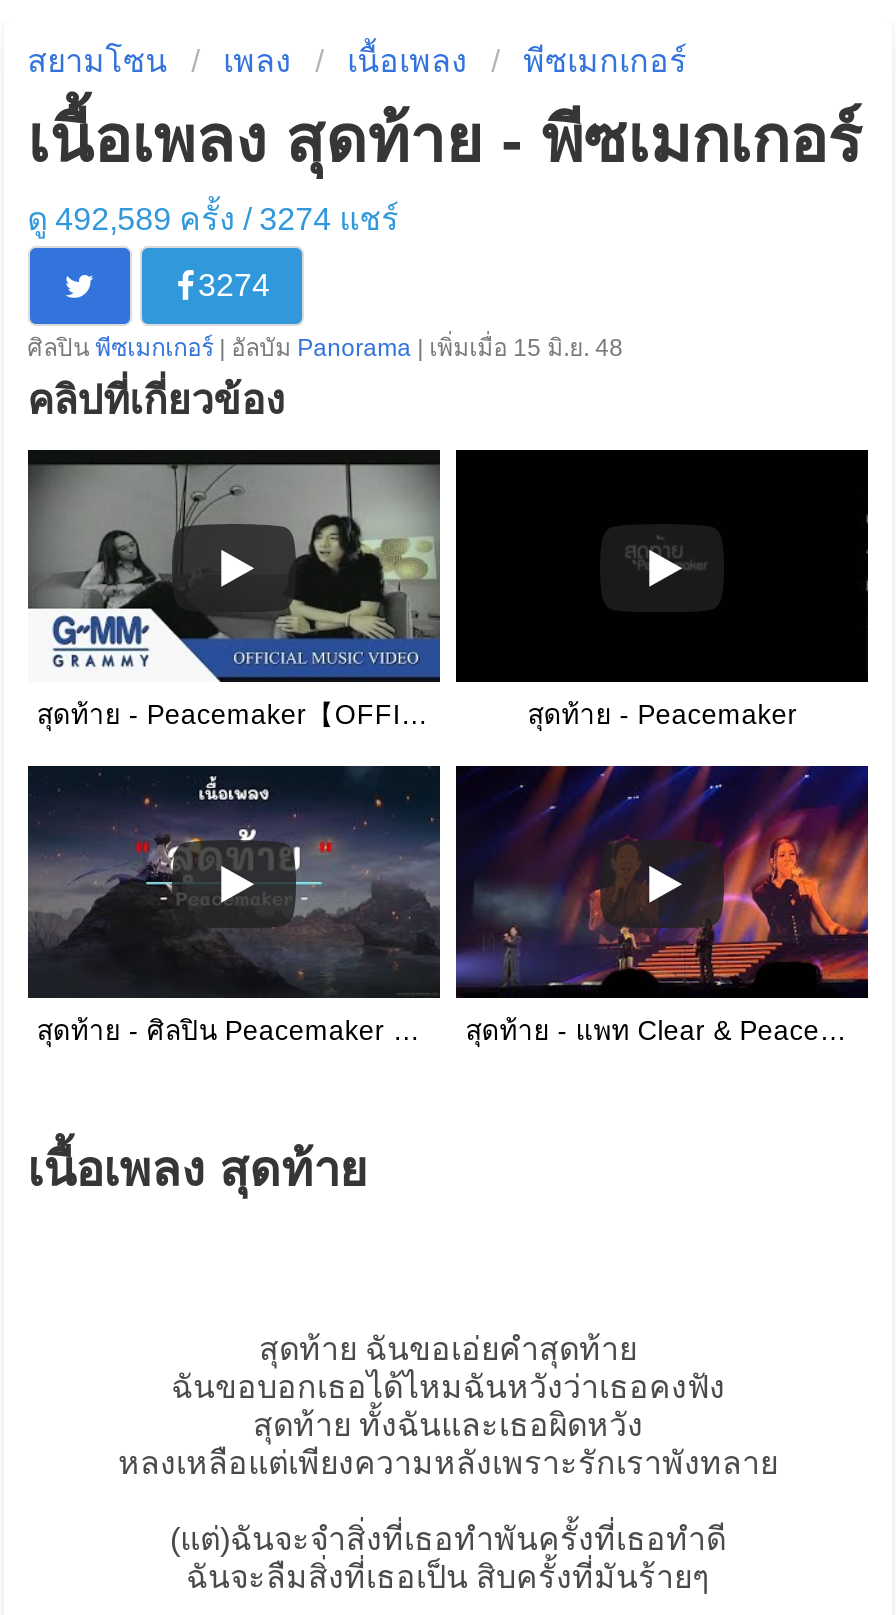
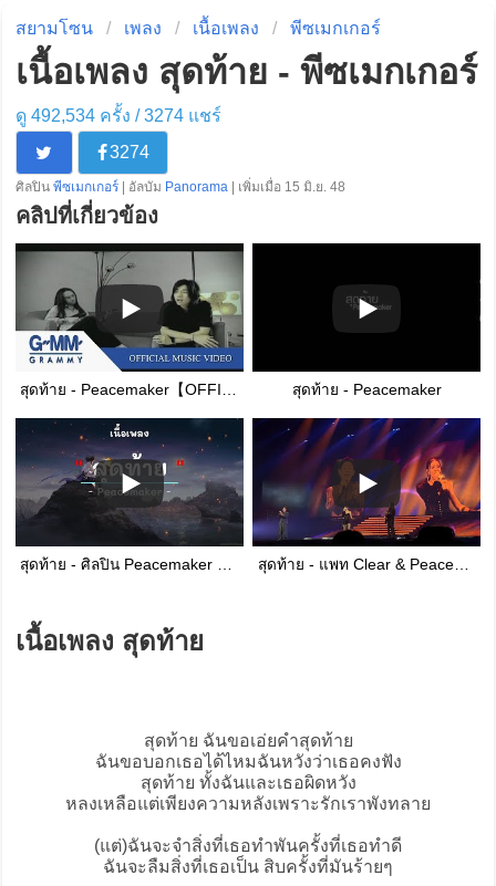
- ดู 492,589 ครั้ง / 3274แชร์
+ ดู 492,534 ครั้ง / 3274แชร์
